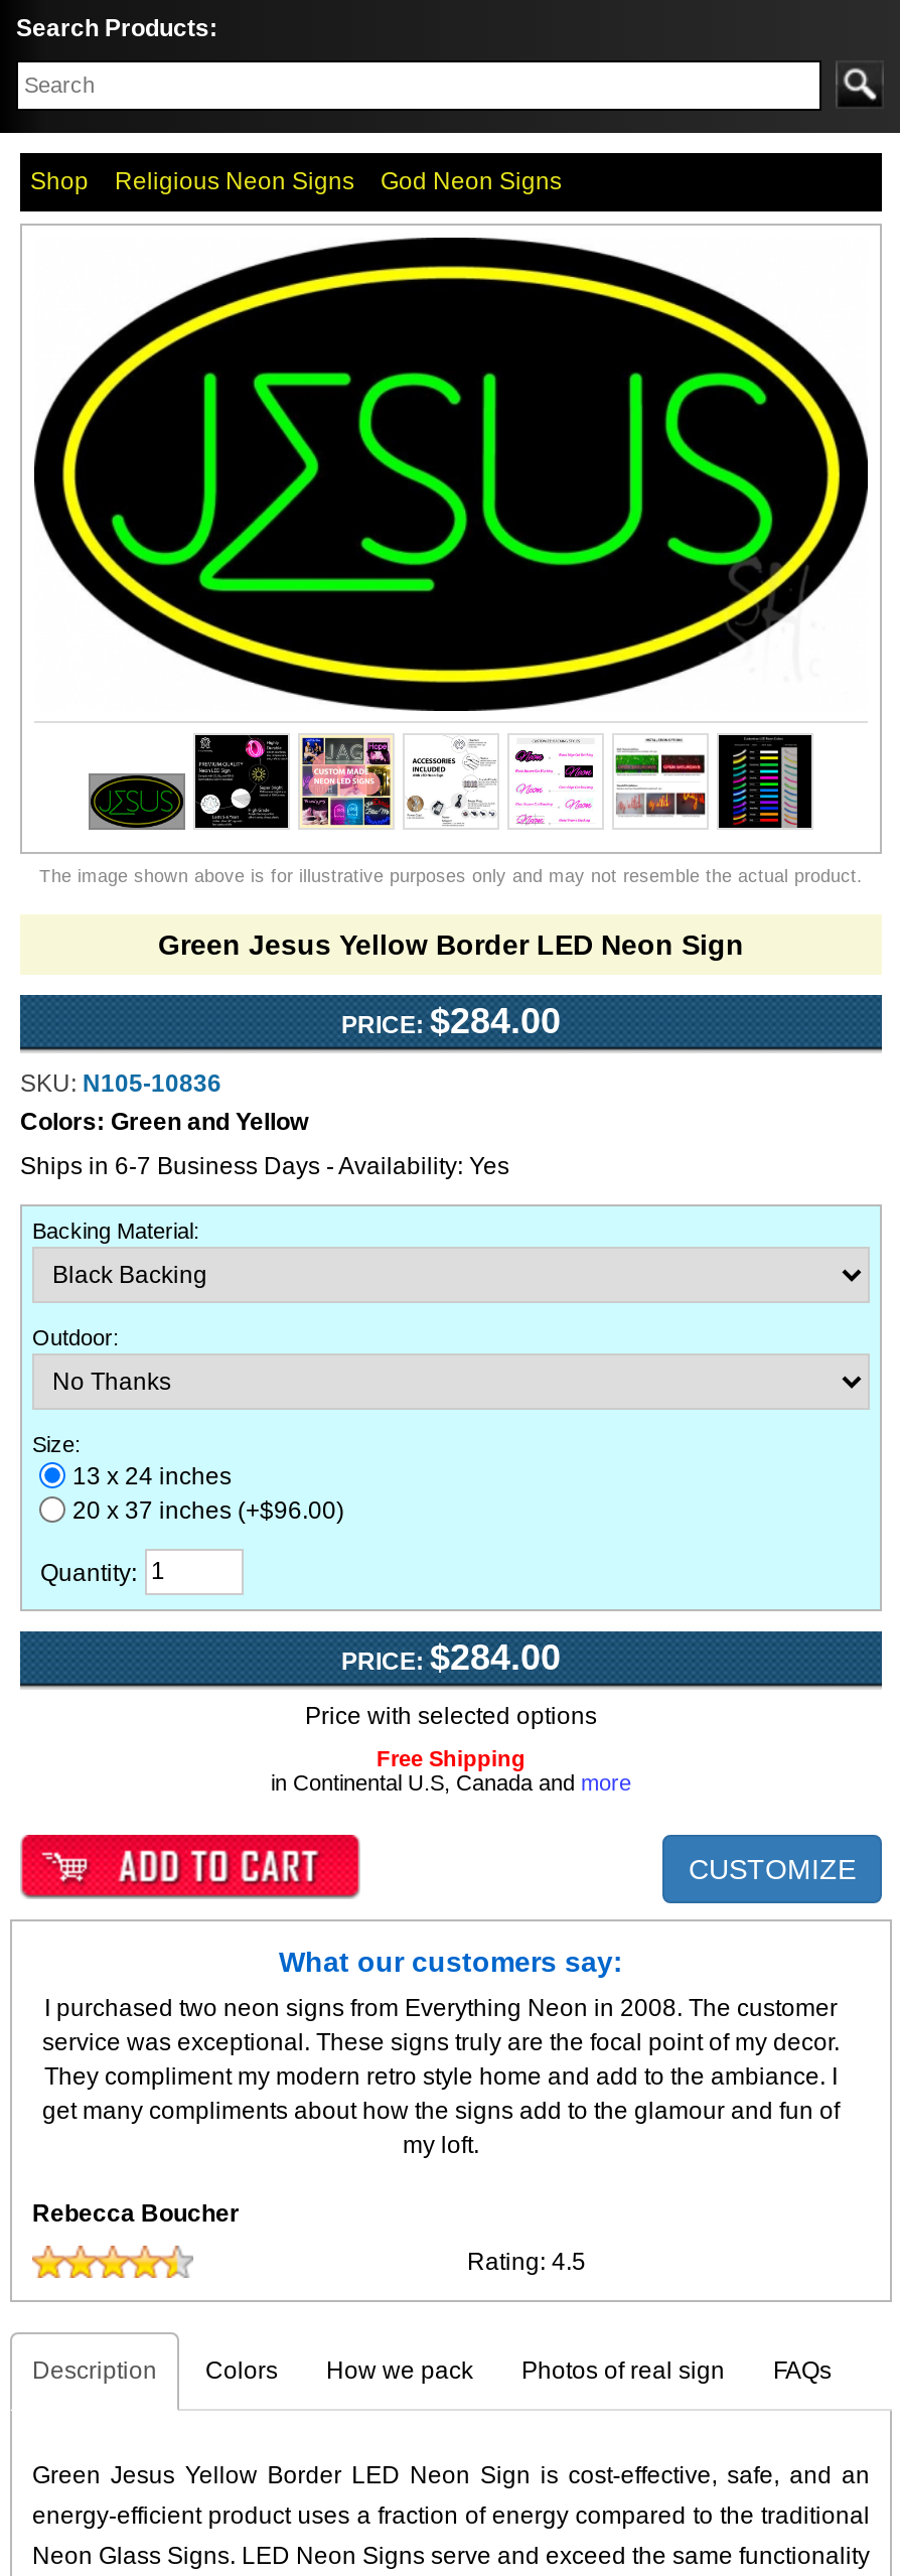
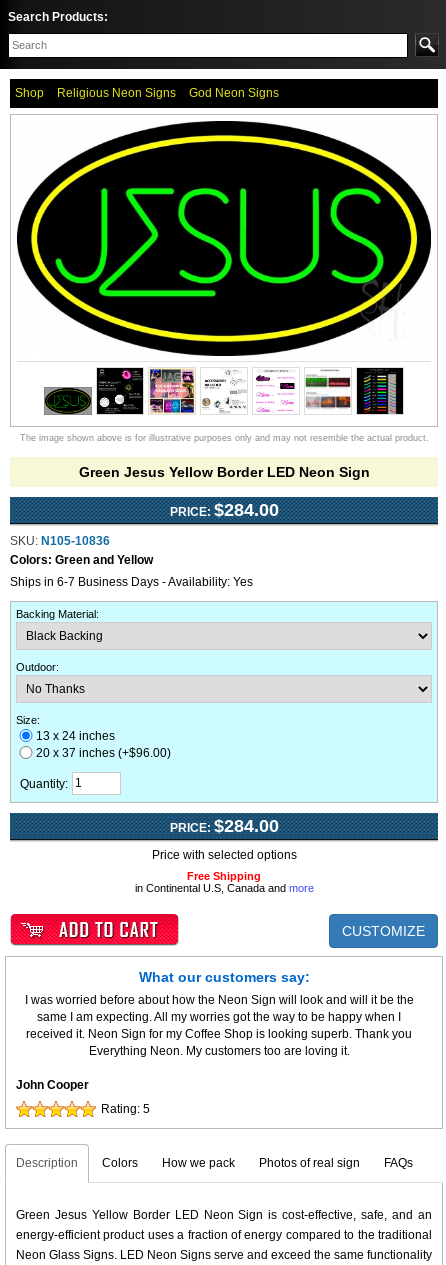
- I purchased two neon signs from Everything Neon in 2008. The customer
- service was exceptional. These signs truly are the focal point of my decor.
- They compliment my modern retro style home and add to the ambiance. I
- get many compliments about how the signs add to the glamour and fun of
- my loft.
+ I was worried before about how the Neon Sign will look and will it be the
+ same I am expecting. All my worries got the way to be happy when I
+ received it. Neon Sign for my Coffee Shop is looking superb. Thank you
+ Everything Neon. My customers too are loving it.

- Rebecca Boucher
+ John Cooper

- Rating: 4.5
+ Rating: 5
